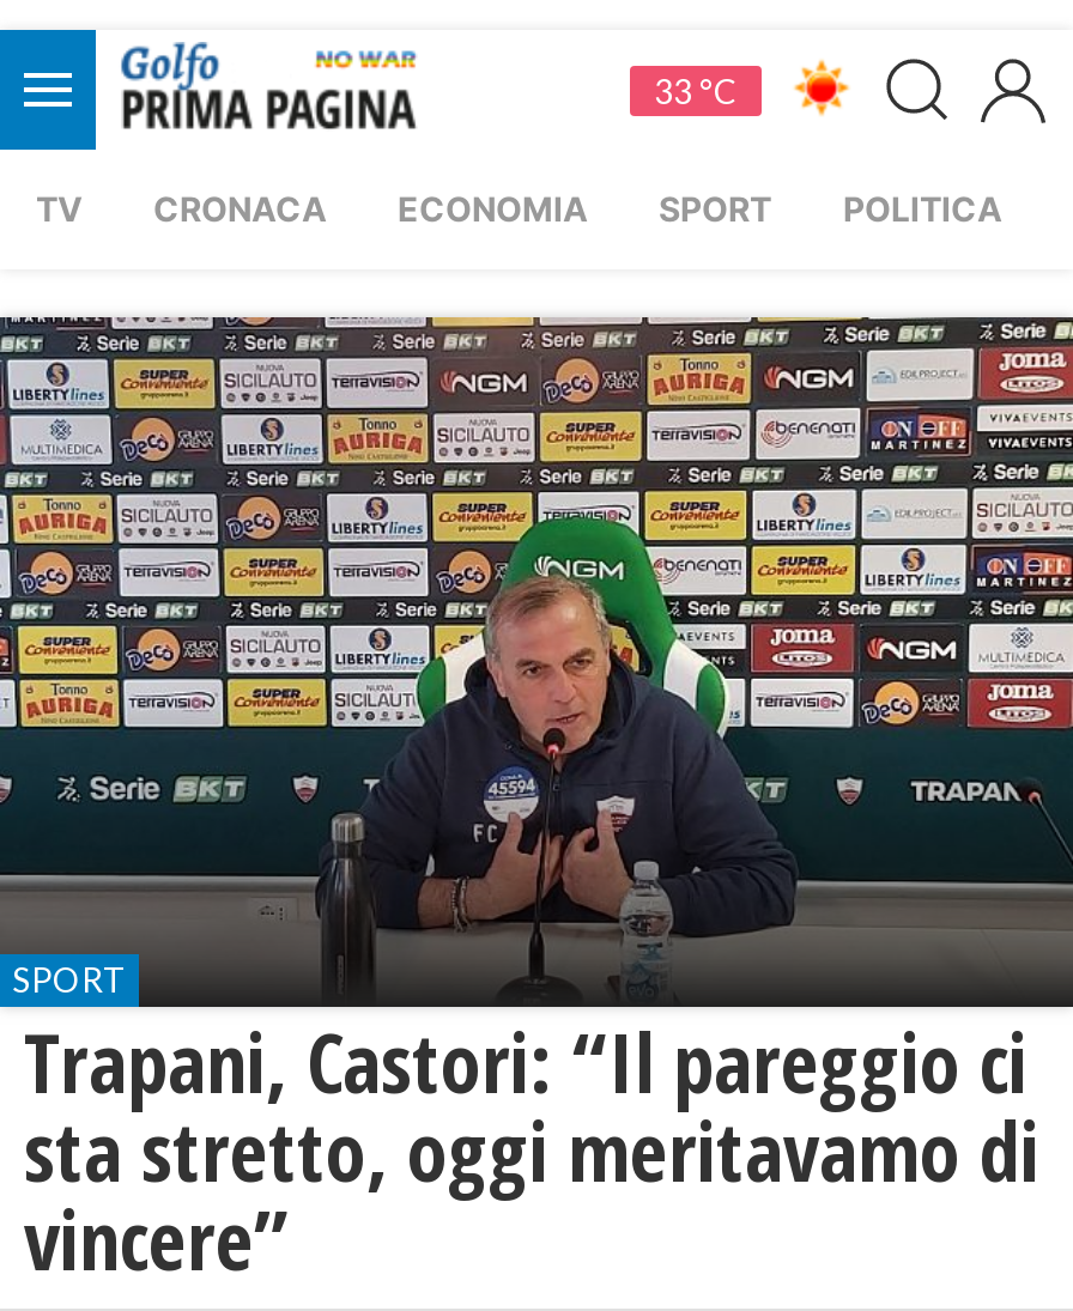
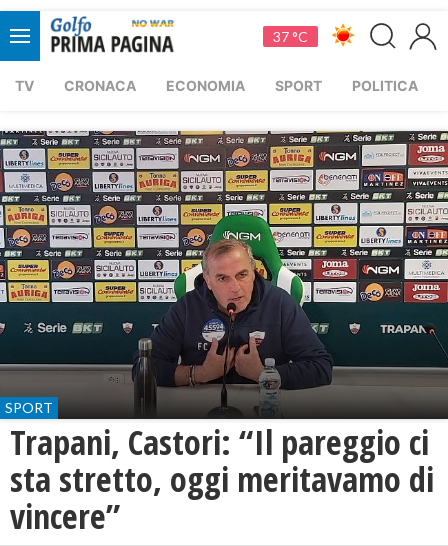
- 33 °C
+ 37 °C
